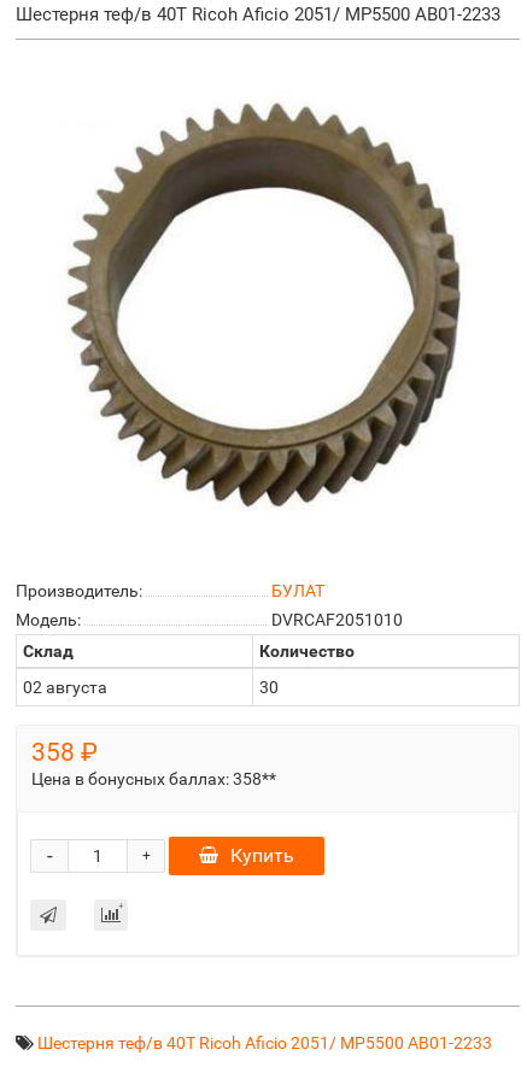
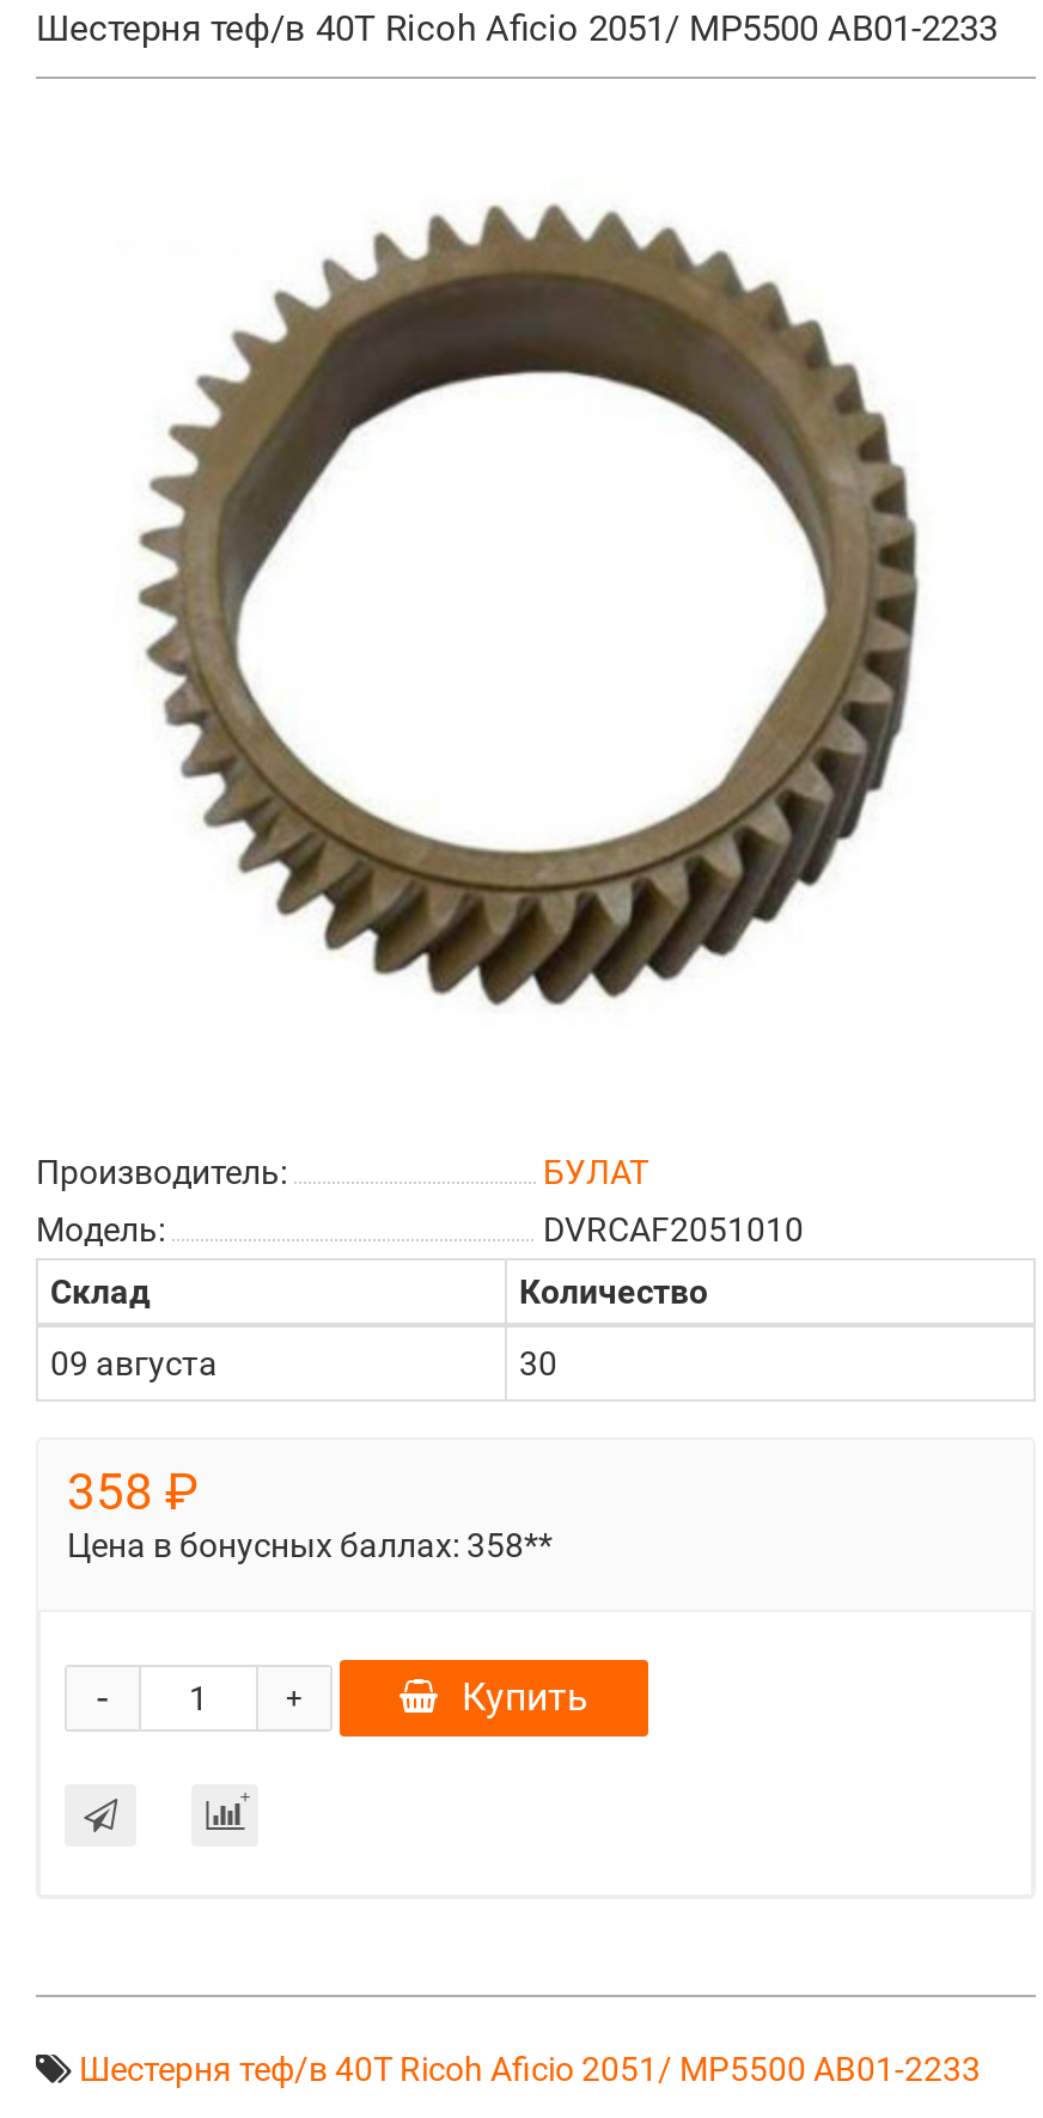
- 02 августа
+ 09 августа
